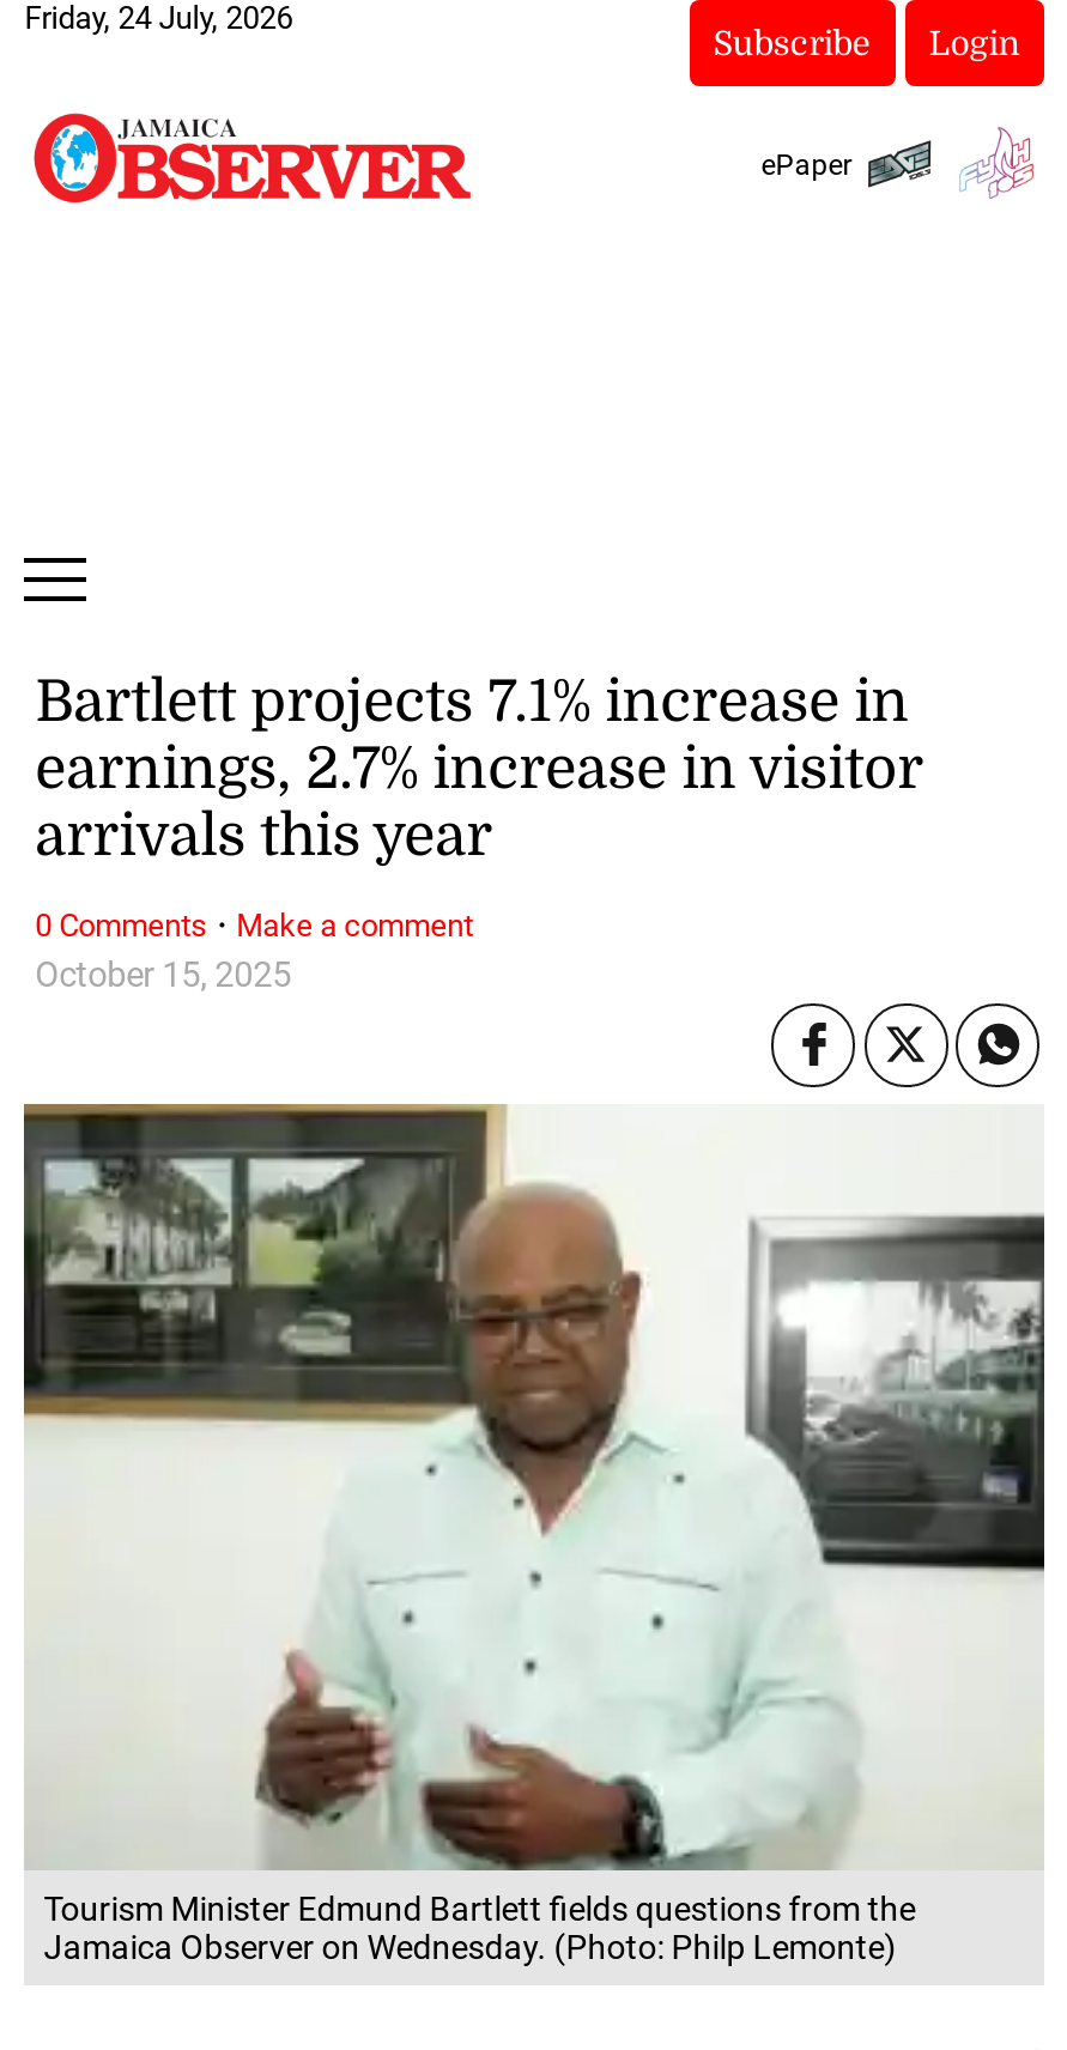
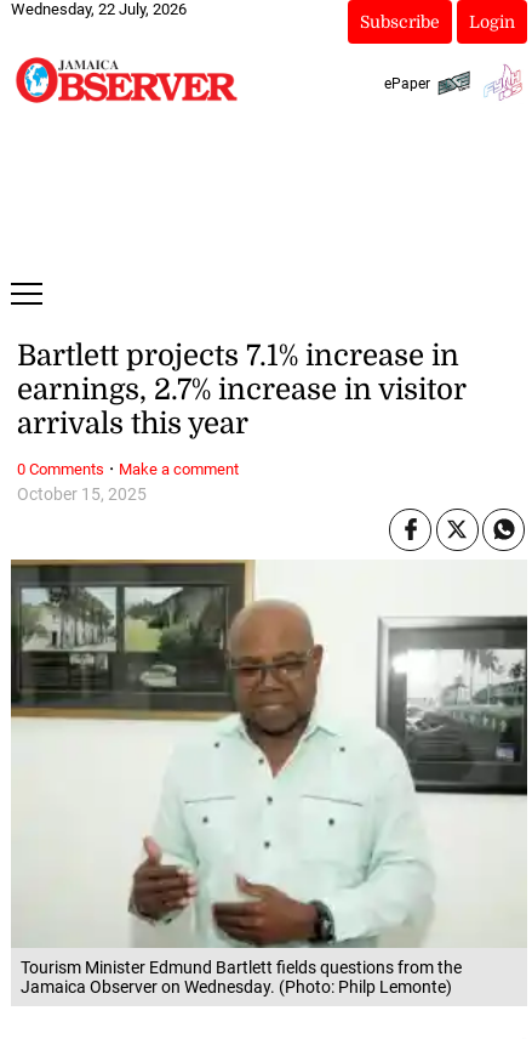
- Friday, 24 July, 2026
+ Wednesday, 22 July, 2026
